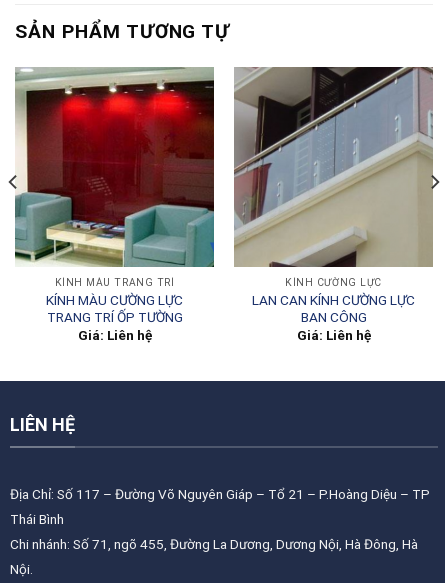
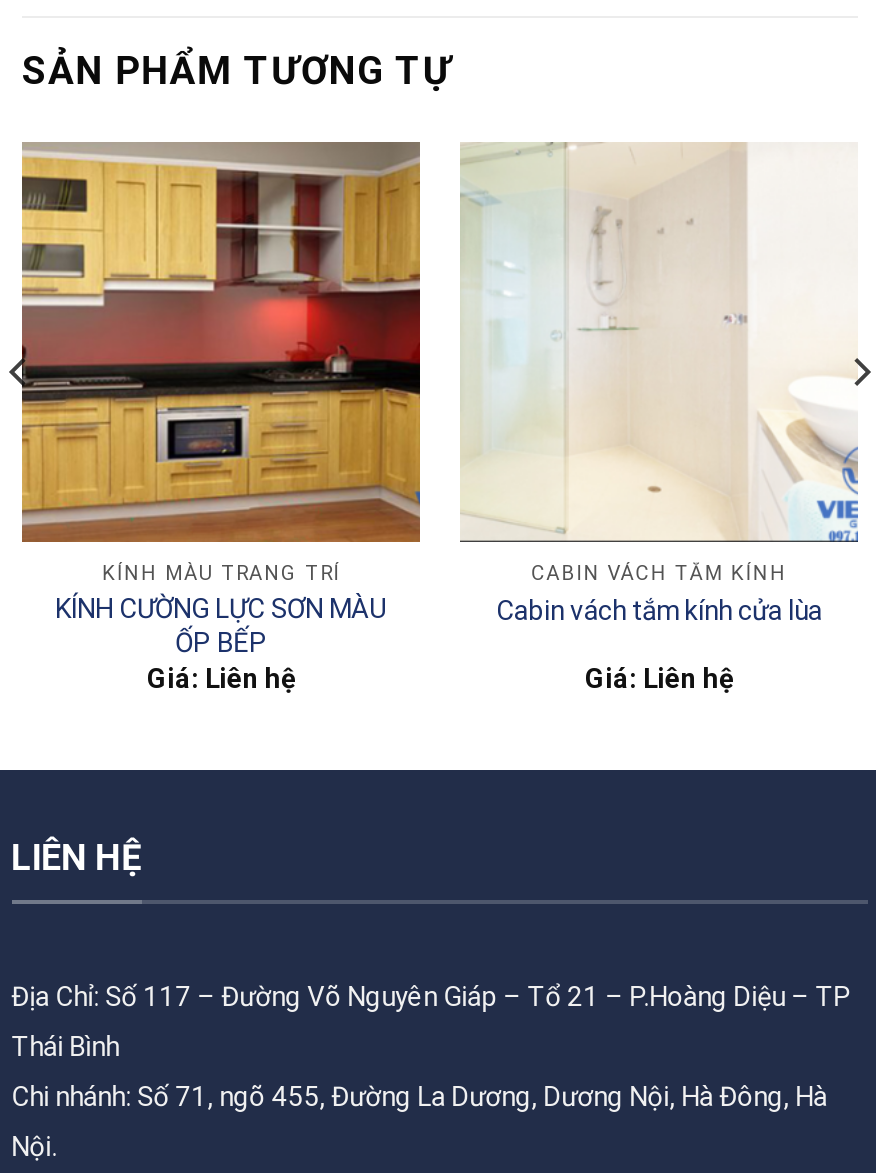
- [image]
- KÍNH MÀU CƯỜNG LỰC
- TRANG TRÍ ỐP TƯỜNG
+ [image]
+ KÍNH CƯỜNG LỰC SƠN MÀU
+ ỐP BẾP

- [image]
- KÍNH CƯỜNG LỰC
- LAN CAN KÍNH CƯỜNG LỰC
- BAN CÔNG
+ [image]
+ CABIN VÁCH TẮM KÍNH
+ Cabin vách tắm kính cửa lùa
